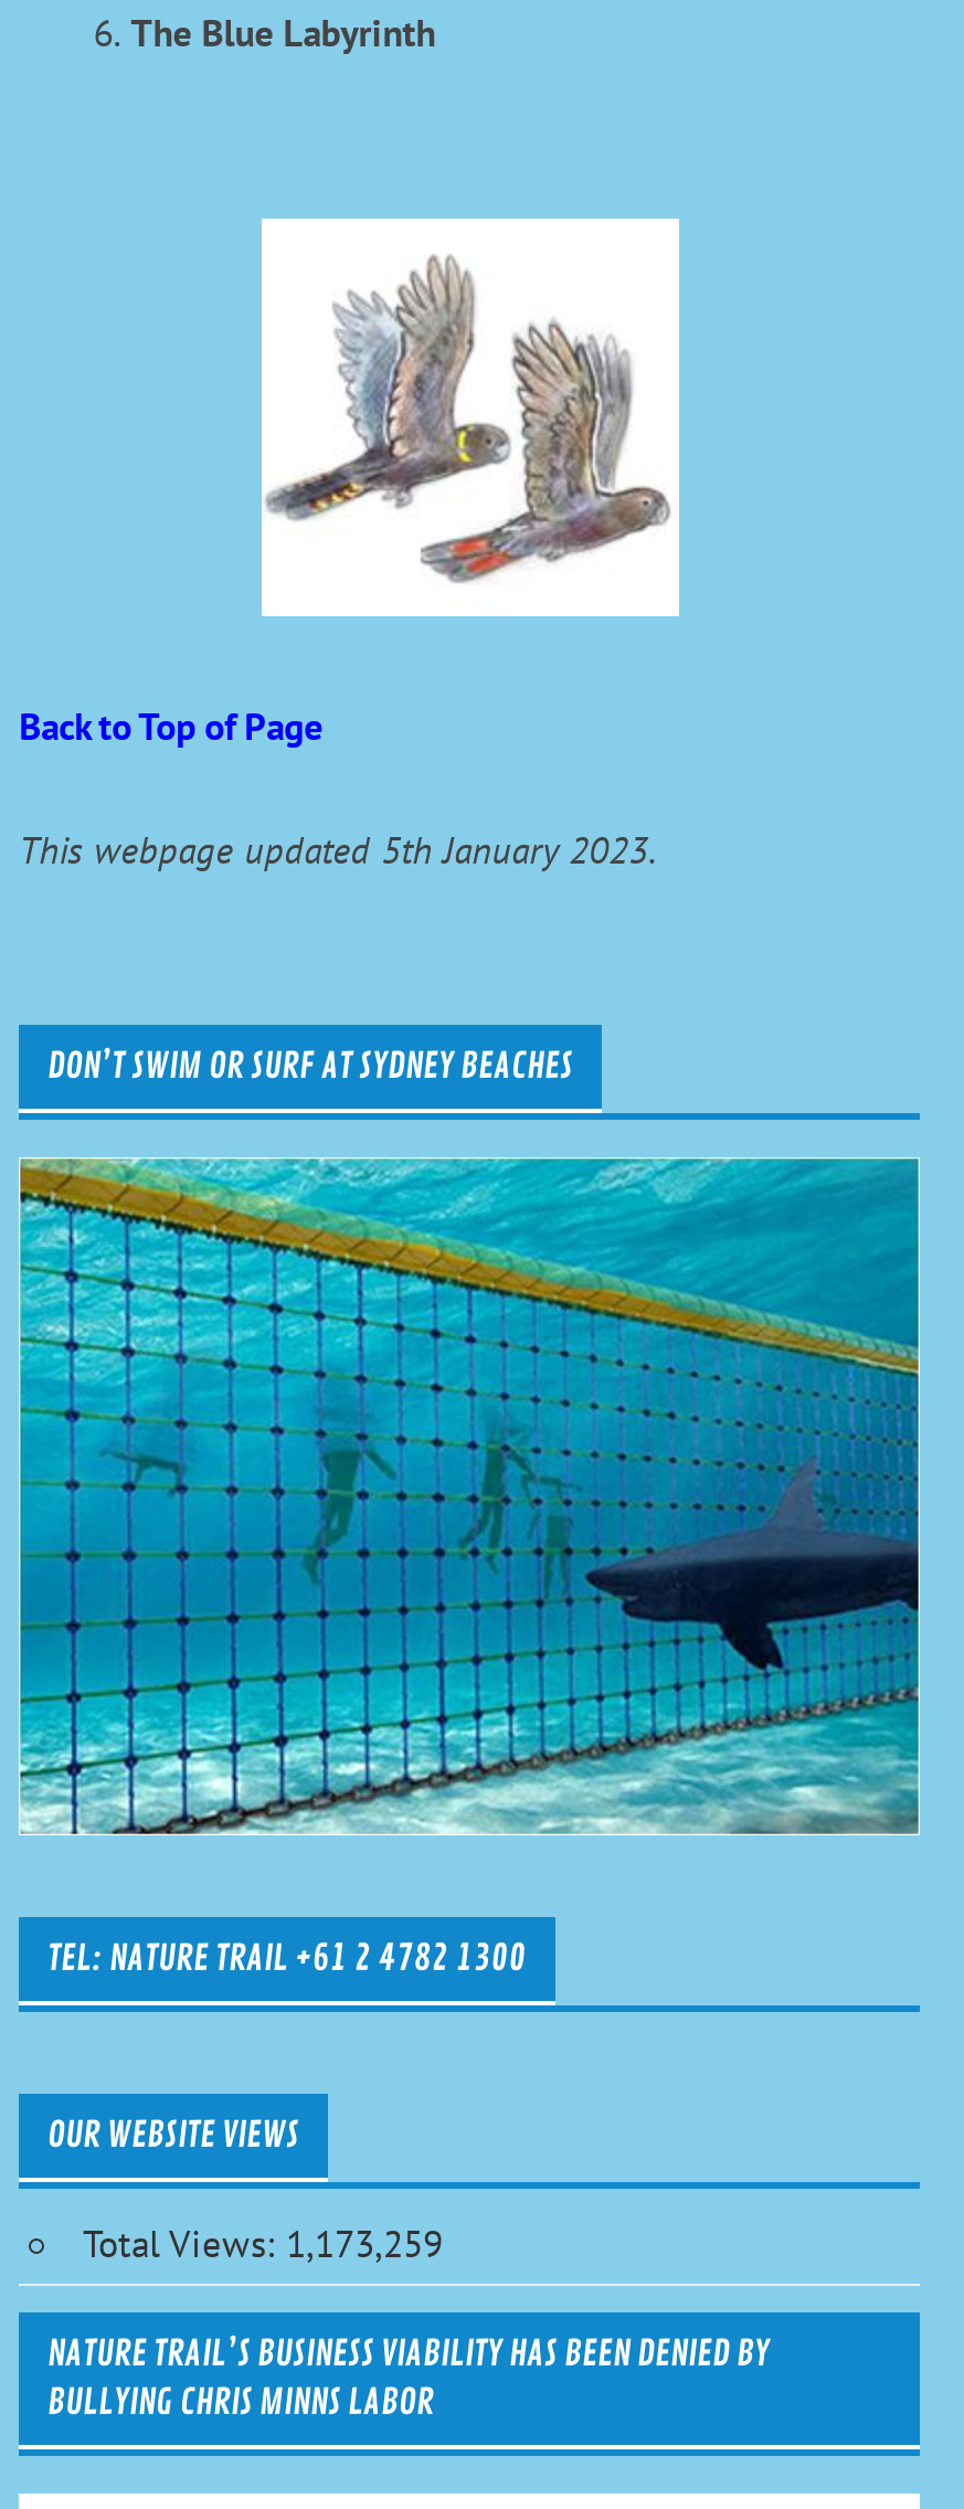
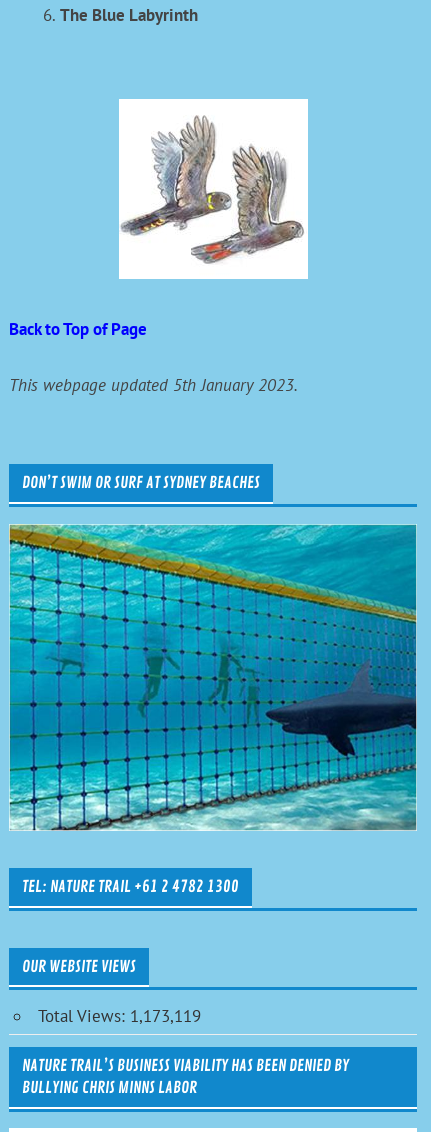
- Total Views: 1,173,259
+ Total Views: 1,173,119
